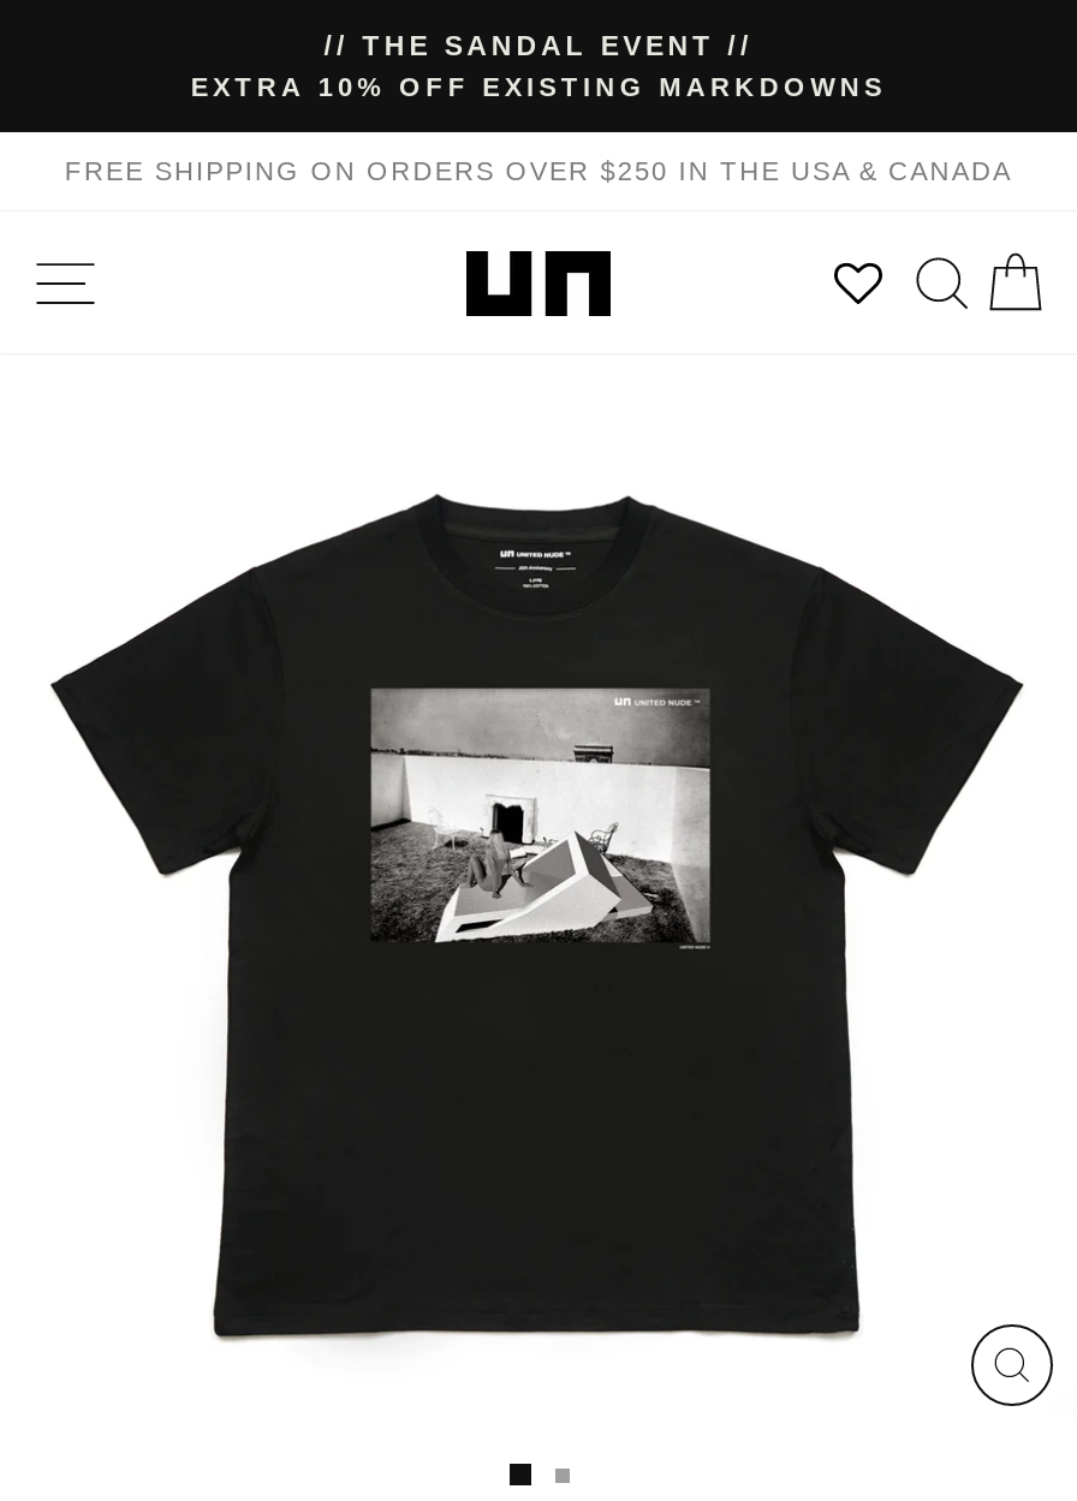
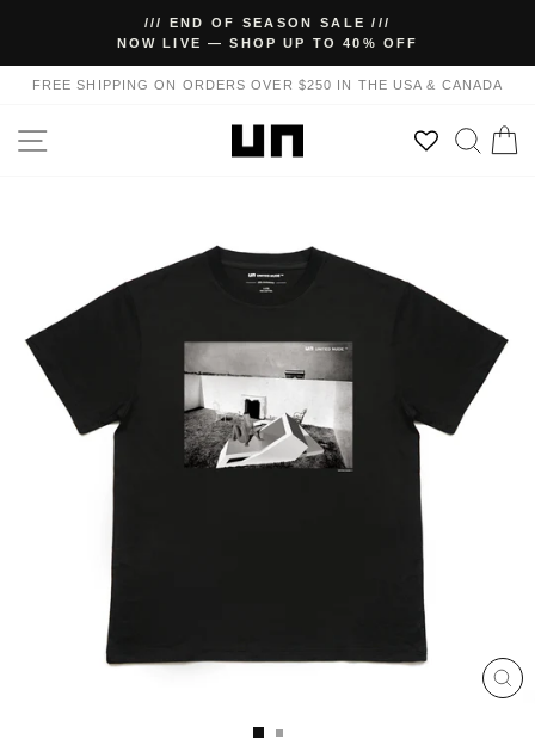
- // THE SANDAL EVENT //
- EXTRA 10% OFF EXISTING MARKDOWNS
+ /// END OF SEASON SALE ///
+ NOW LIVE — SHOP UP TO 40% OFF
